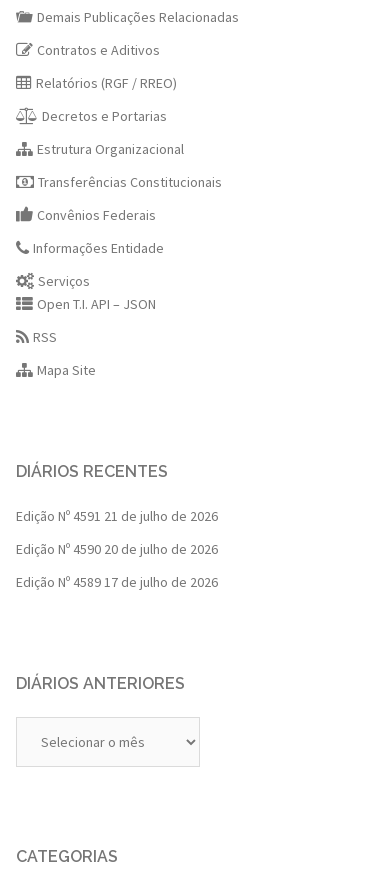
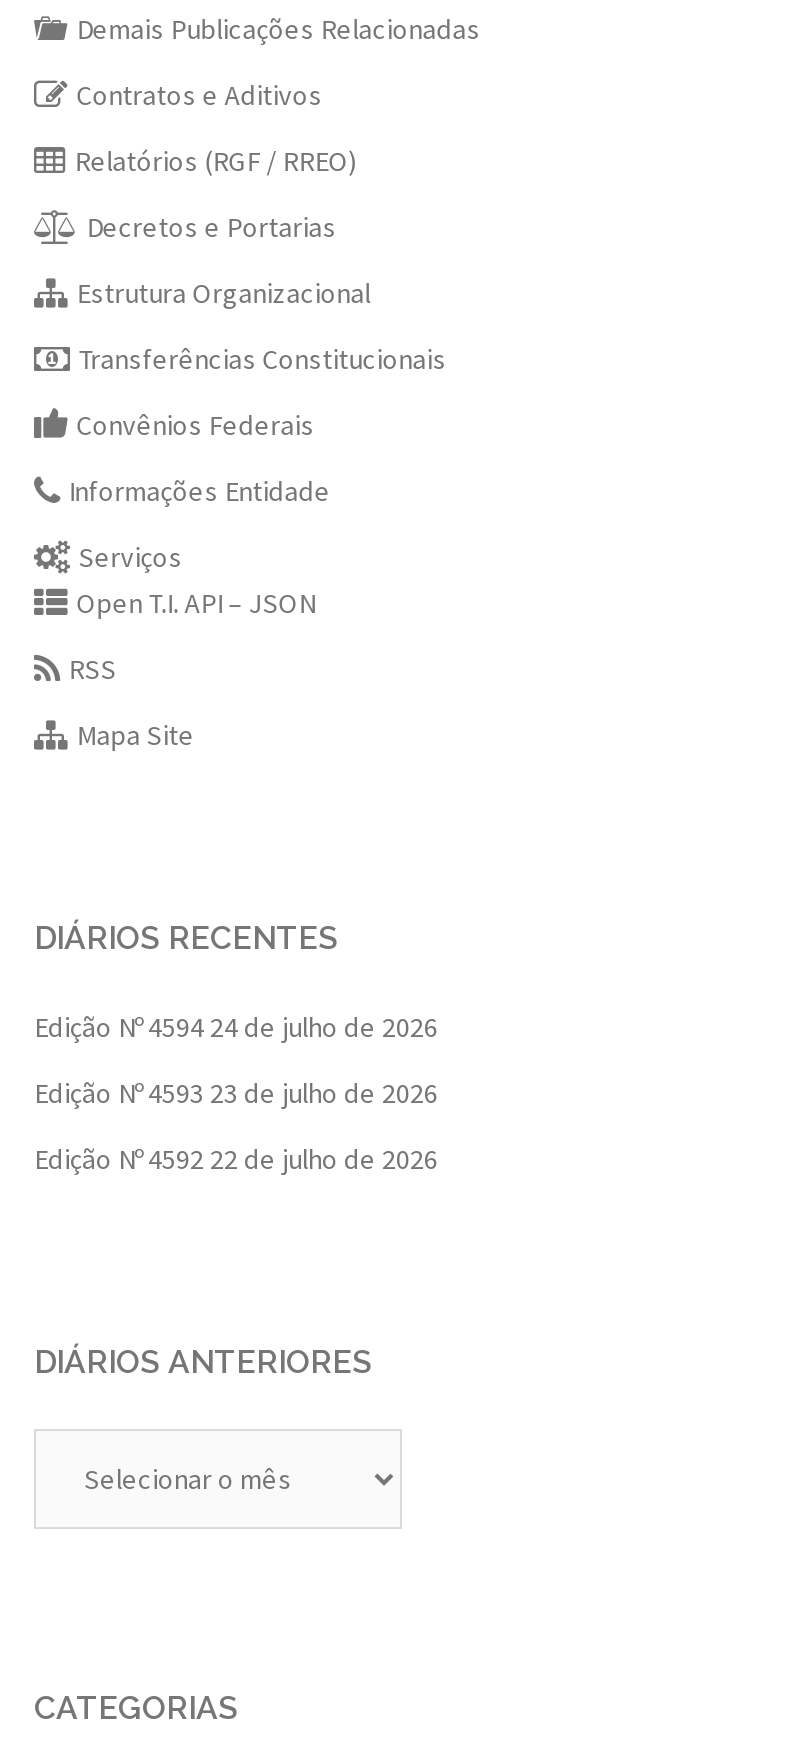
- Edição Nº 4591 21 de julho de 2026
+ Edição Nº 4594 24 de julho de 2026

- Edição Nº 4590 20 de julho de 2026
+ Edição Nº 4593 23 de julho de 2026

- Edição Nº 4589 17 de julho de 2026
+ Edição Nº 4592 22 de julho de 2026
